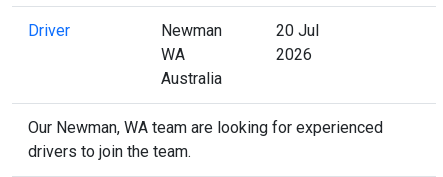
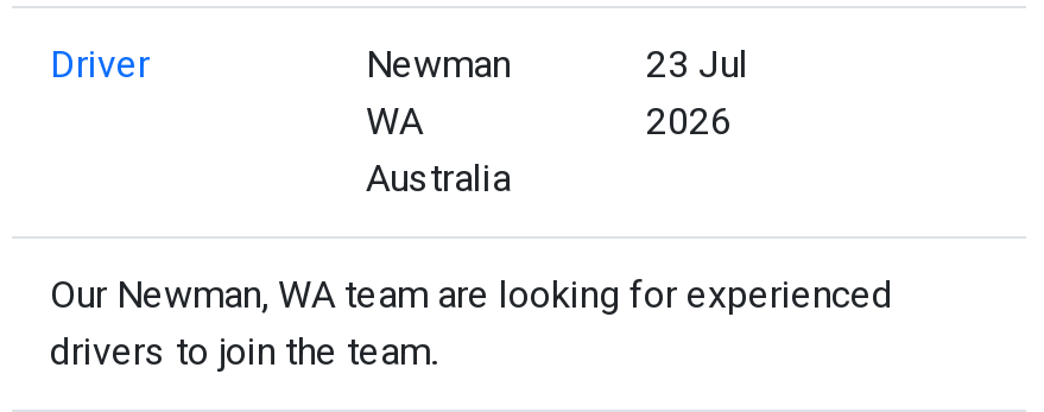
- 20 Jul
+ 23 Jul
